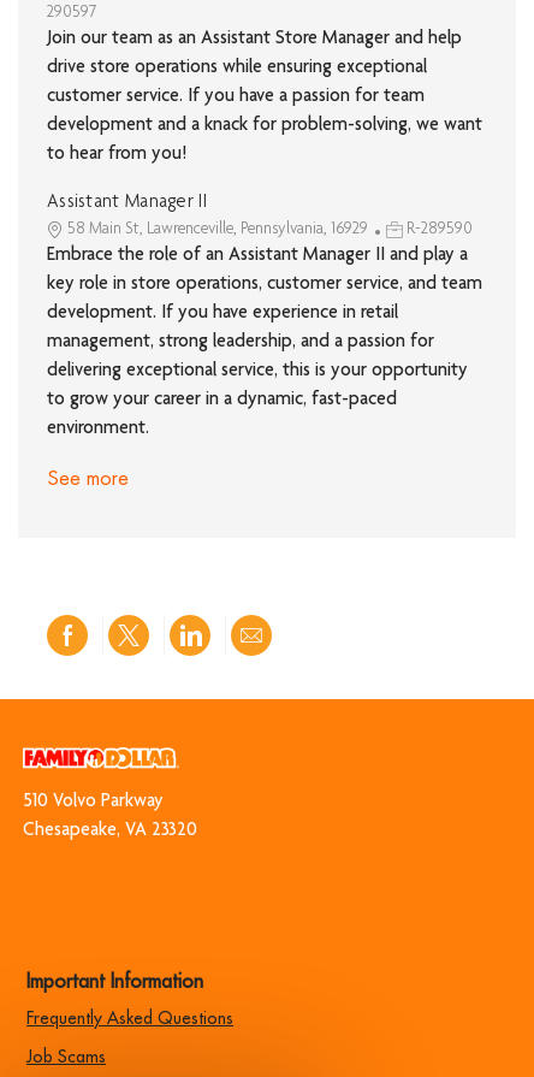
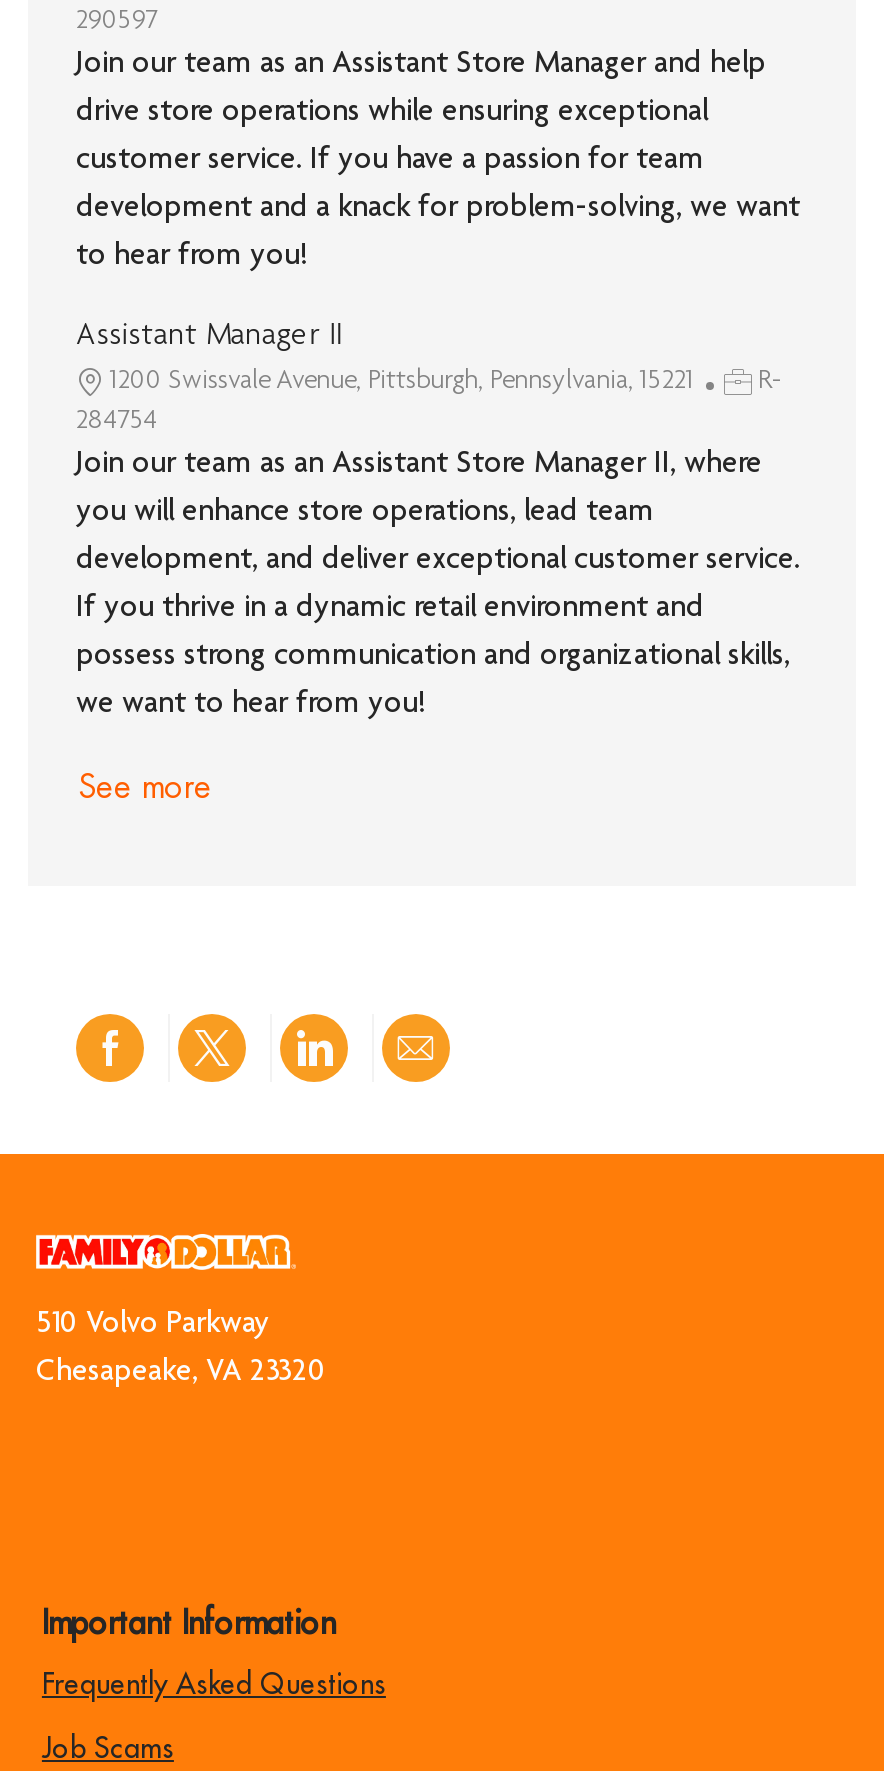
- 58 Main St, Lawrenceville, Pennsylvania, 16929
- R-289590
- Embrace the role of an Assistant Manager II and play a
- key role in store operations, customer service, and team
- development. If you have experience in retail
- management, strong leadership, and a passion for
- delivering exceptional service, this is your opportunity
- to grow your career in a dynamic, fast-paced
- environment.
+ 1200 Swissvale Avenue, Pittsburgh, Pennsylvania, 15221
+ R-
+ 284754
+ Join our team as an Assistant Store Manager II, where
+ you will enhance store operations, lead team
+ development, and deliver exceptional customer service.
+ If you thrive in a dynamic retail environment and
+ possess strong communication and organizational skills,
+ we want to hear from you!
